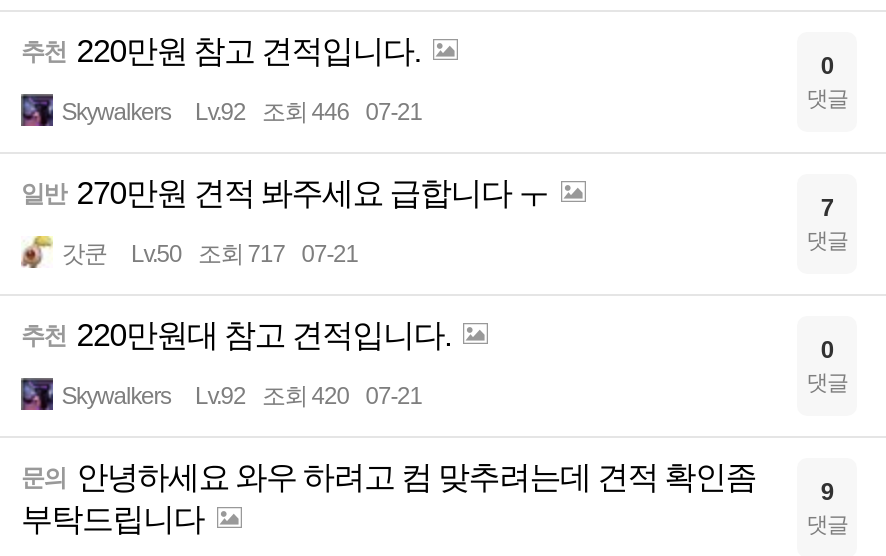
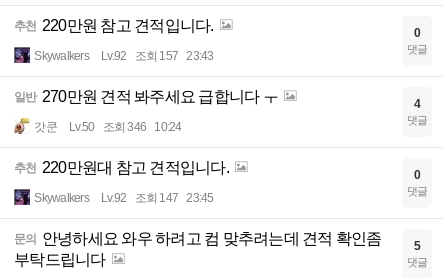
- Skywalkers Lv.92 조회 446 07-21
+ Skywalkers Lv.92 조회 157 23:43

- 7
+ 4

- Lv.50 조회 717 07-21
+ Lv.50 조회 346 10:24

- Skywalkers Lv.92 조회 420 07-21
+ Skywalkers Lv.92 조회 147 23:45

- 9
+ 5
